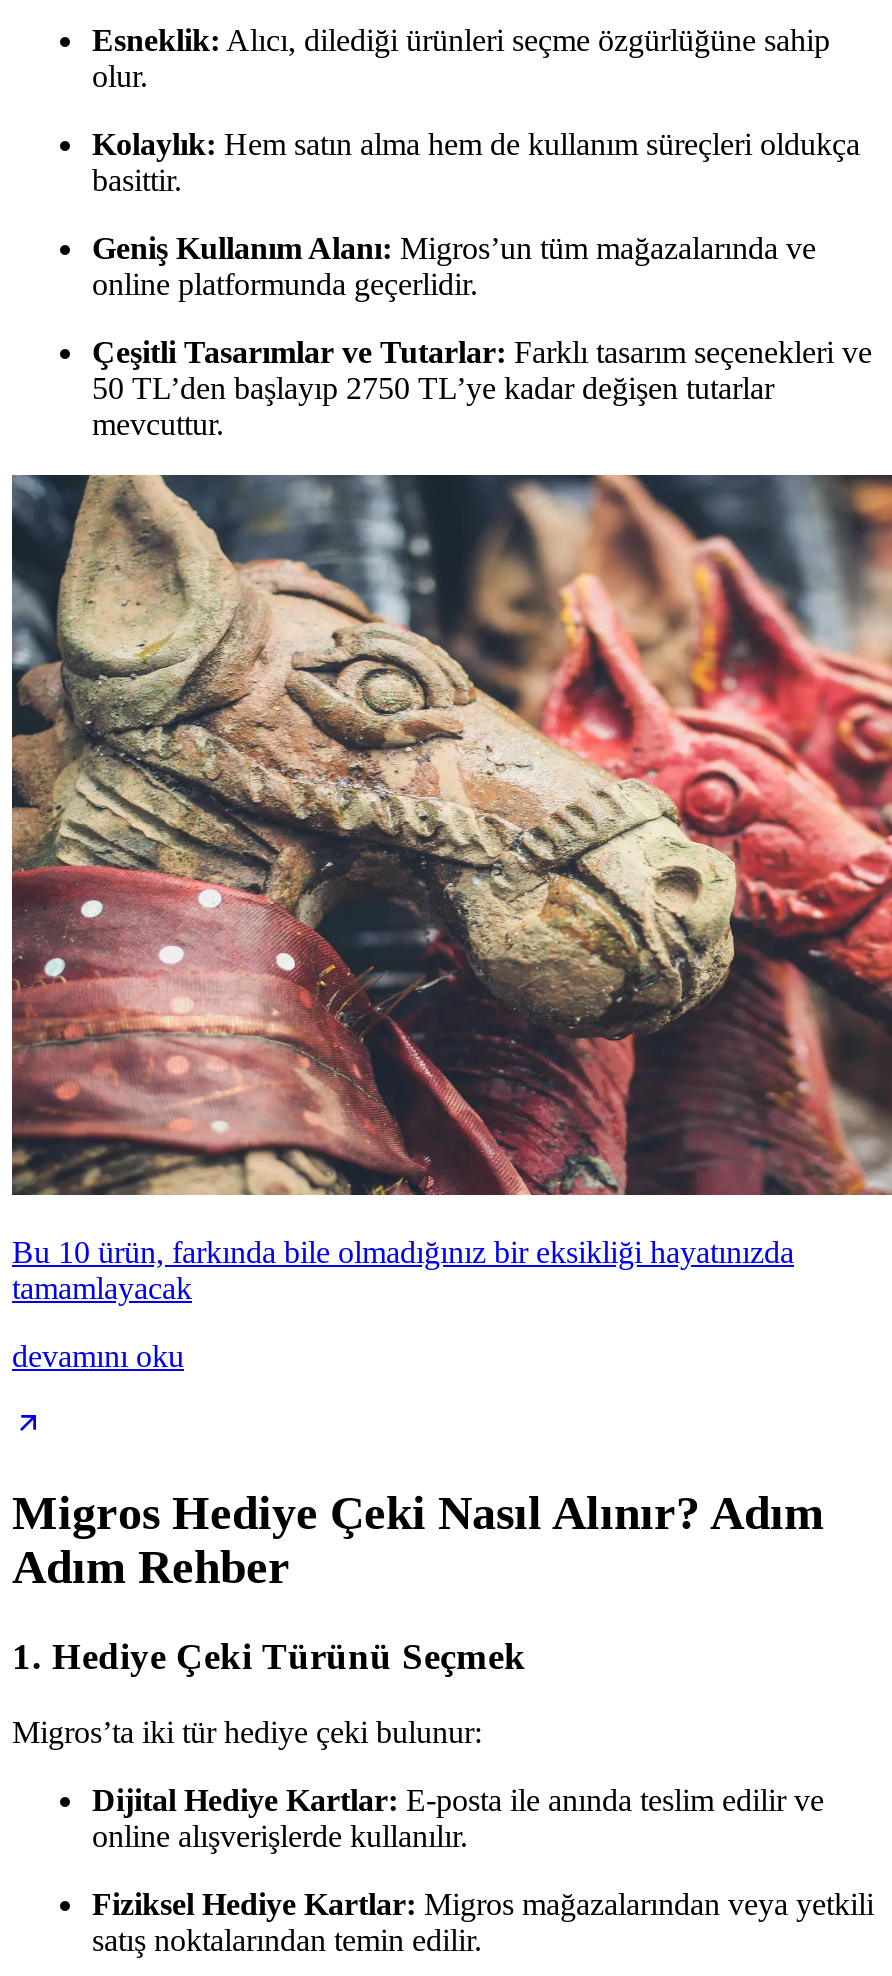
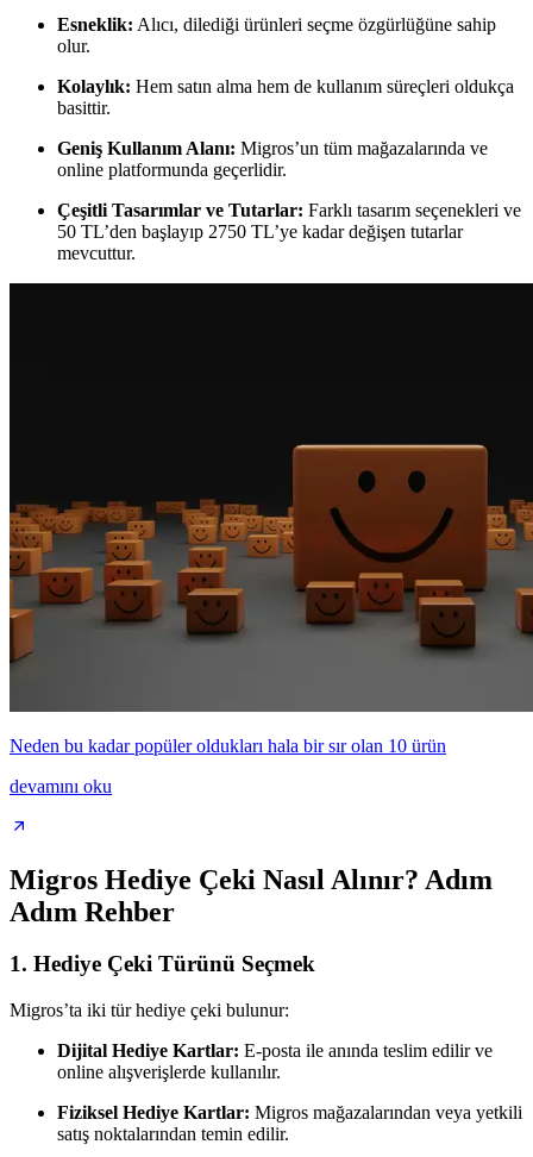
- [image]
- Bu 10 ürün, farkında bile olmadığınız bir eksikliği hayatınızda
- tamamlayacak
+ [image]
+ Neden bu kadar popüler oldukları hala bir sır olan 10 ürün
